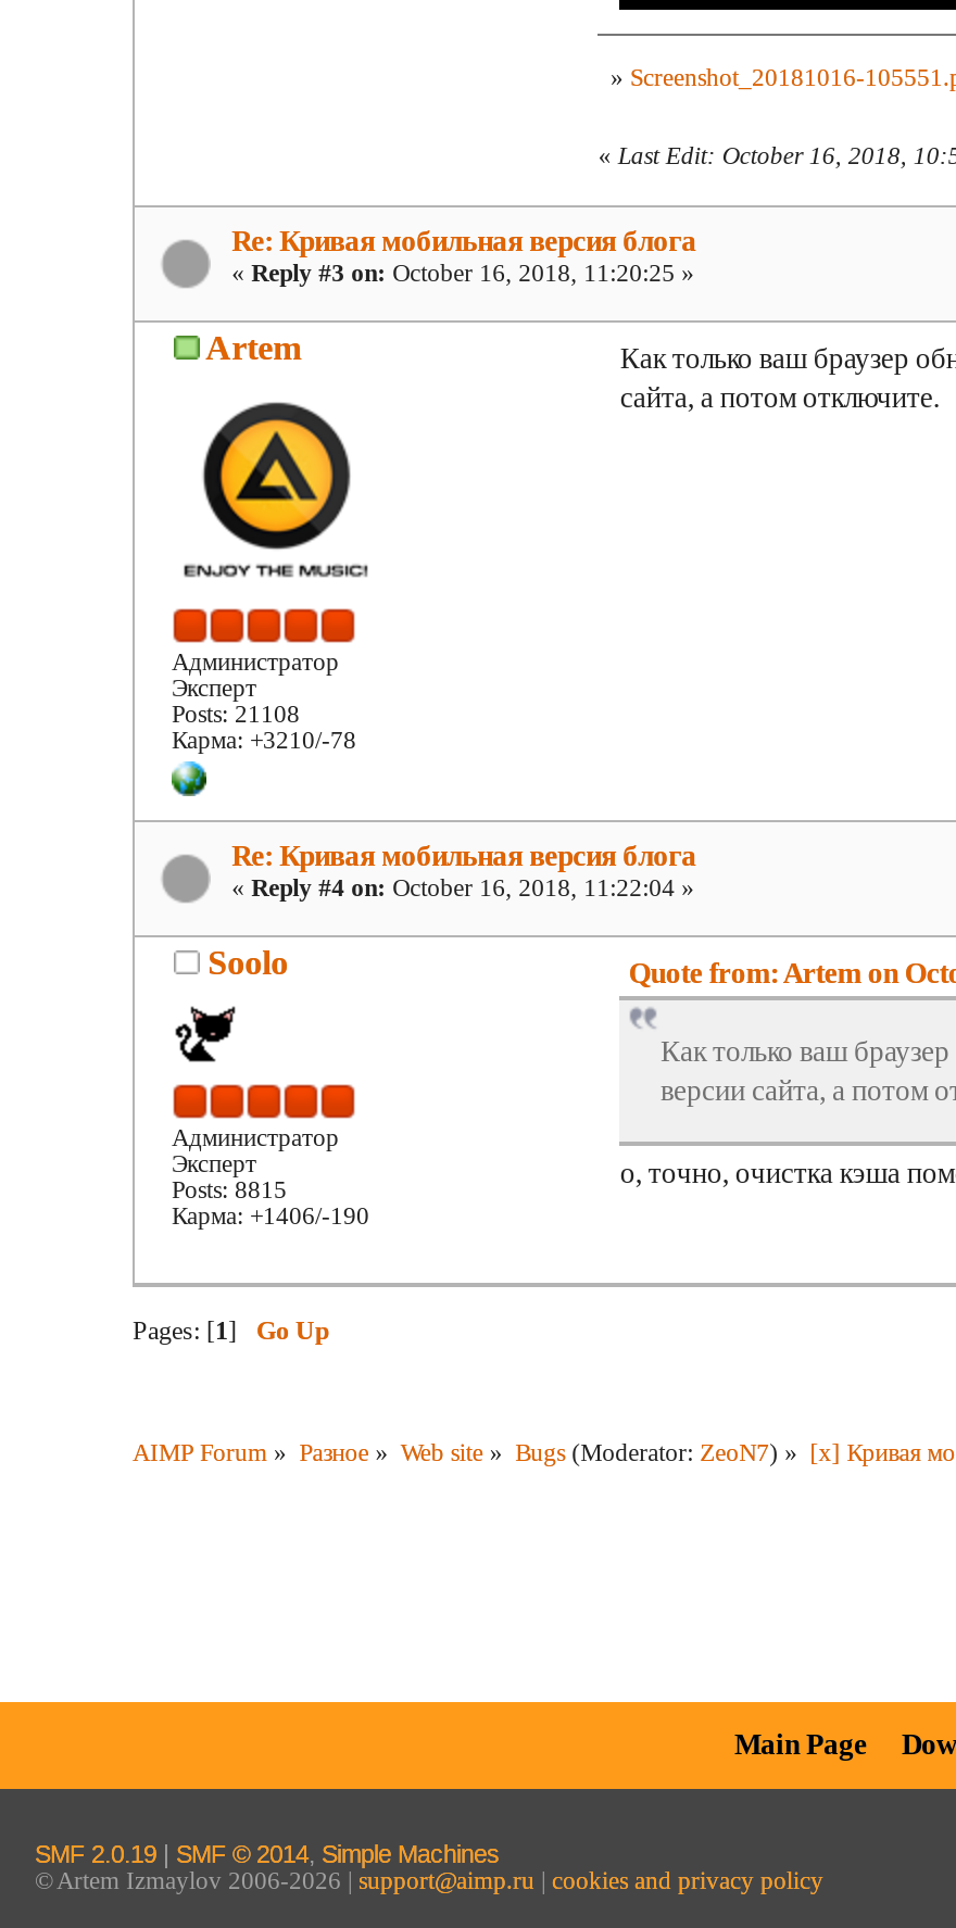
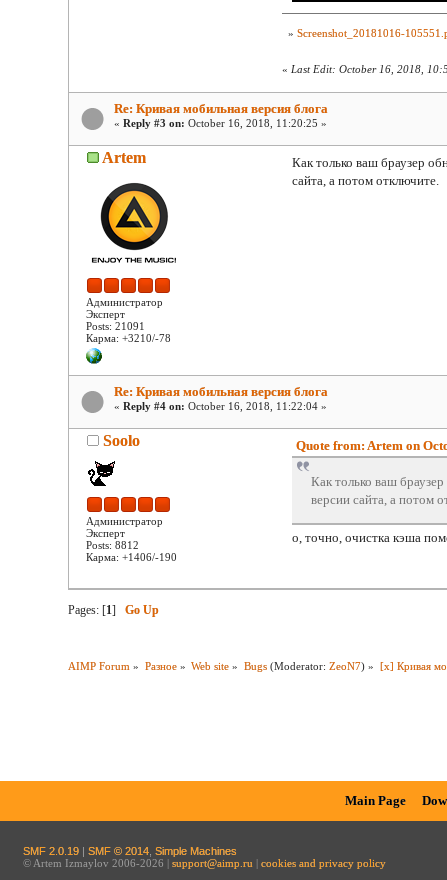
- Posts: 21108
+ Posts: 21091

- Posts: 8815
+ Posts: 8812
